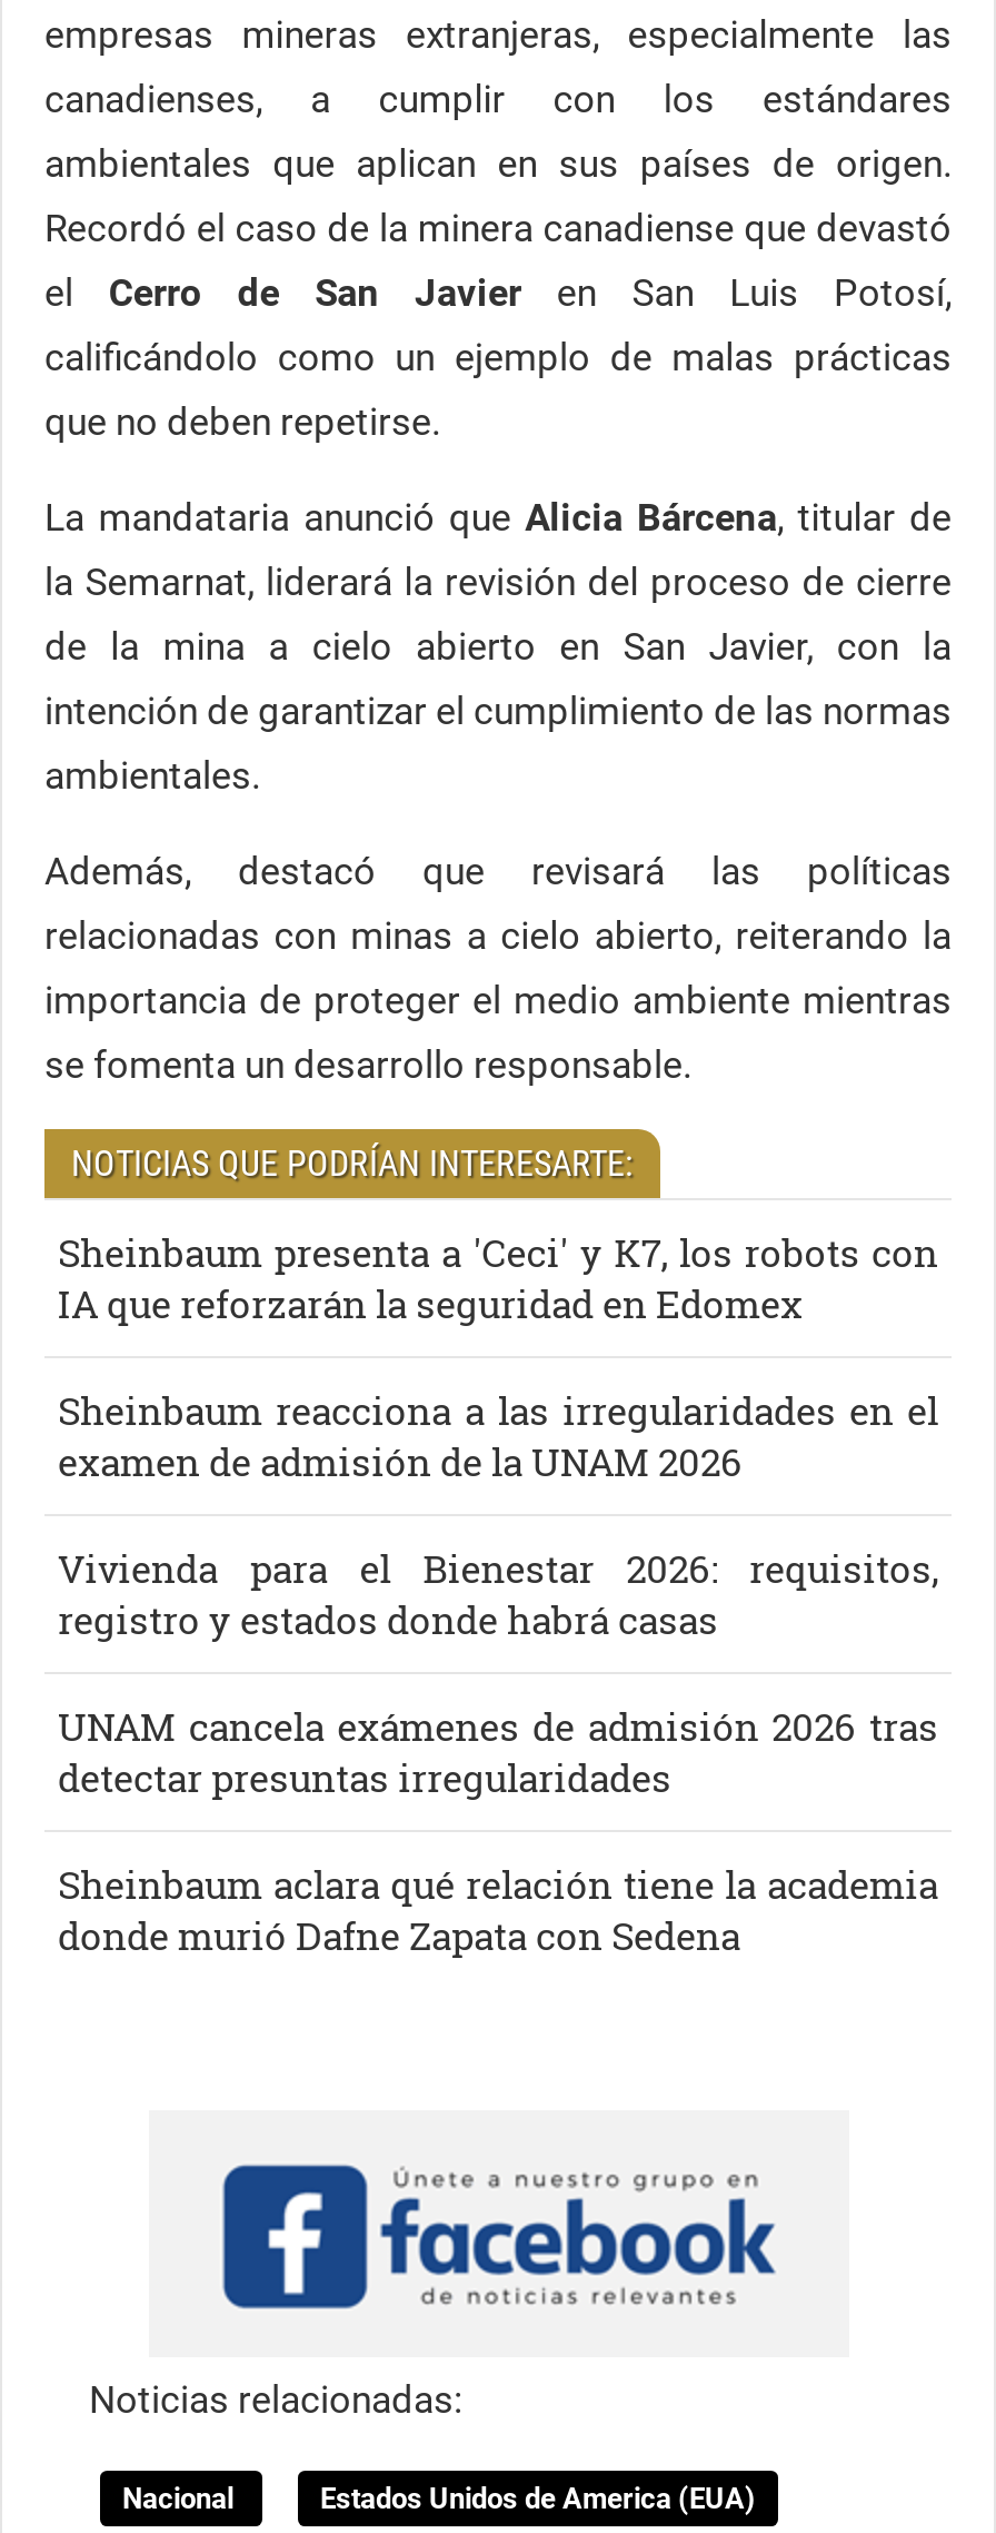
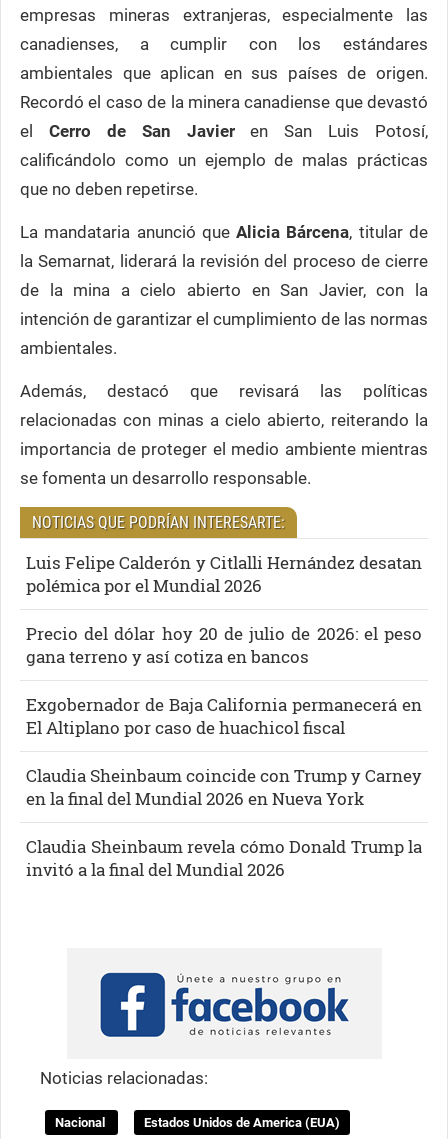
- Sheinbaum presenta a 'Ceci' y K7, los robots con
- IA que reforzarán la seguridad en Edomex
+ Luis Felipe Calderón y Citlalli Hernández desatan
+ polémica por el Mundial 2026

- Sheinbaum reacciona a las irregularidades en el
- examen de admisión de la UNAM 2026
+ Precio del dólar hoy 20 de julio de 2026: el peso
+ gana terreno y así cotiza en bancos

- Vivienda para el Bienestar 2026: requisitos,
- registro y estados donde habrá casas
+ Exgobernador de Baja California permanecerá en
+ El Altiplano por caso de huachicol fiscal

- UNAM cancela exámenes de admisión 2026 tras
- detectar presuntas irregularidades
+ Claudia Sheinbaum coincide con Trump y Carney
+ en la final del Mundial 2026 en Nueva York

- Sheinbaum aclara qué relación tiene la academia
- donde murió Dafne Zapata con Sedena
+ Claudia Sheinbaum revela cómo Donald Trump la
+ invitó a la final del Mundial 2026
